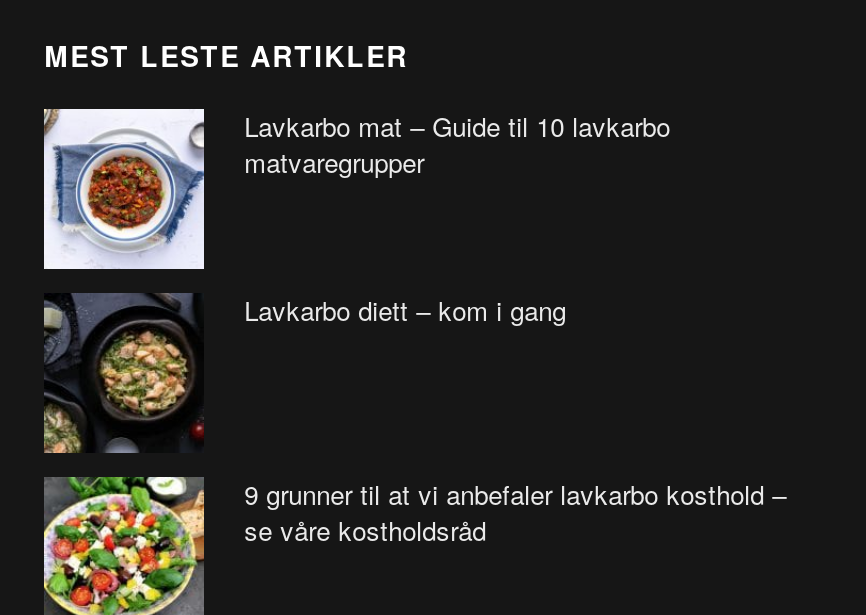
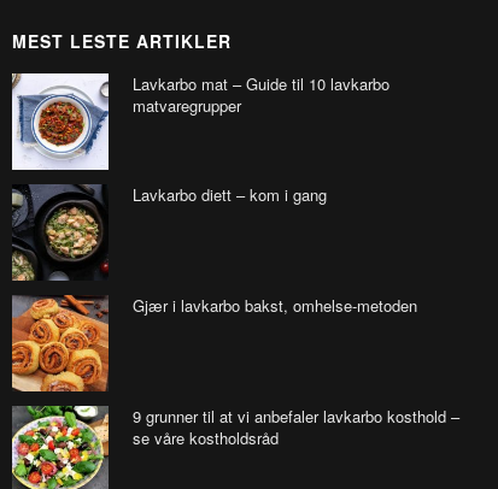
+ [image]
+ Gjær i lavkarbo bakst, omhelse-metoden
